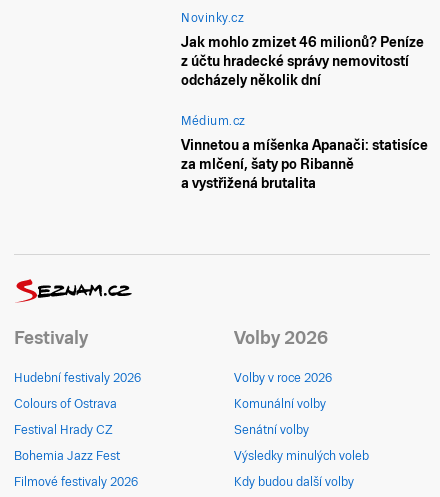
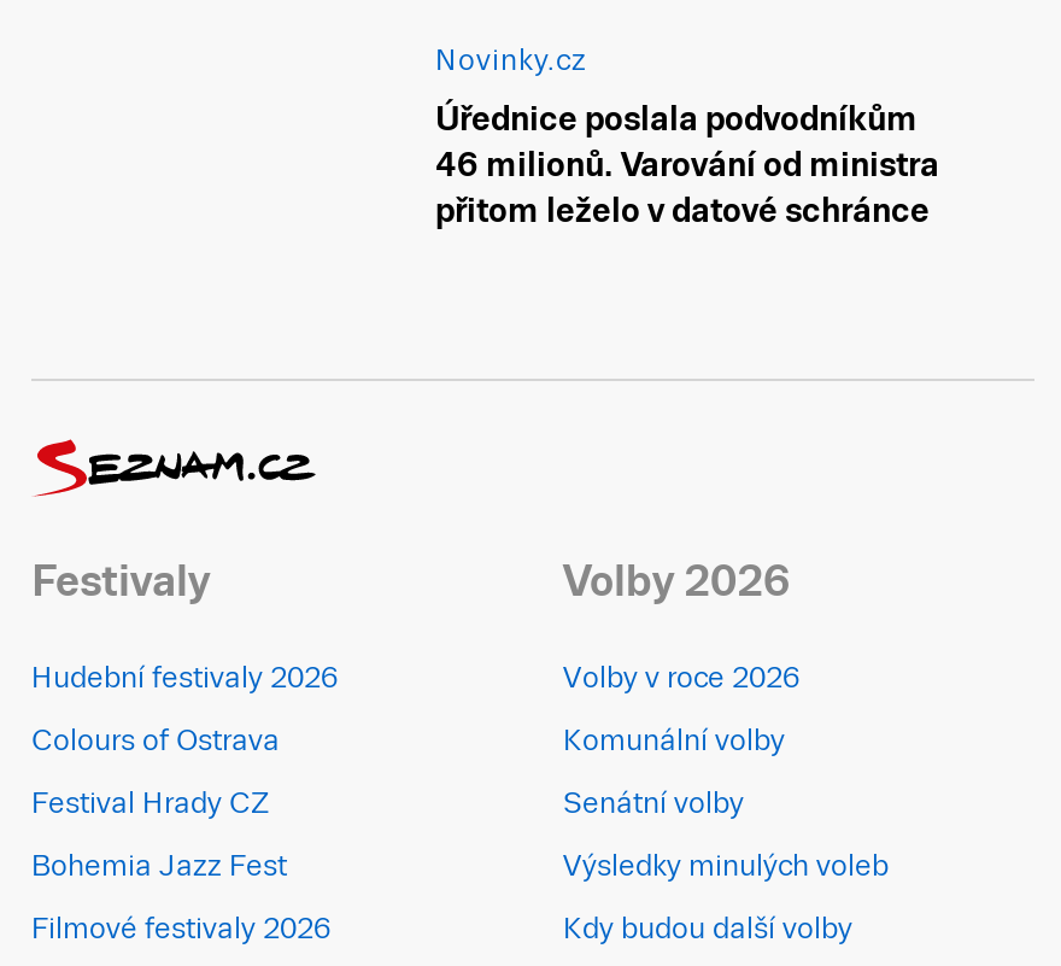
- Jak mohlo zmizet 46 milionů? Peníze
- z účtu hradecké správy nemovitostí
- odcházely několik dní
- Médium.cz
- Vinnetou a míšenka Apanači: statisíce
- za mlčení, šaty po Ribanně
- a vystřižená brutalita
+ Úřednice poslala podvodníkům
+ 46 milionů. Varování od ministra
+ přitom leželo v datové schránce
